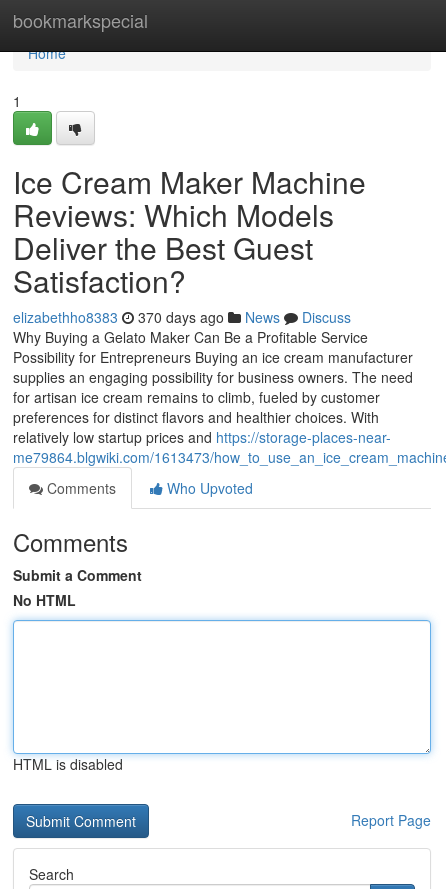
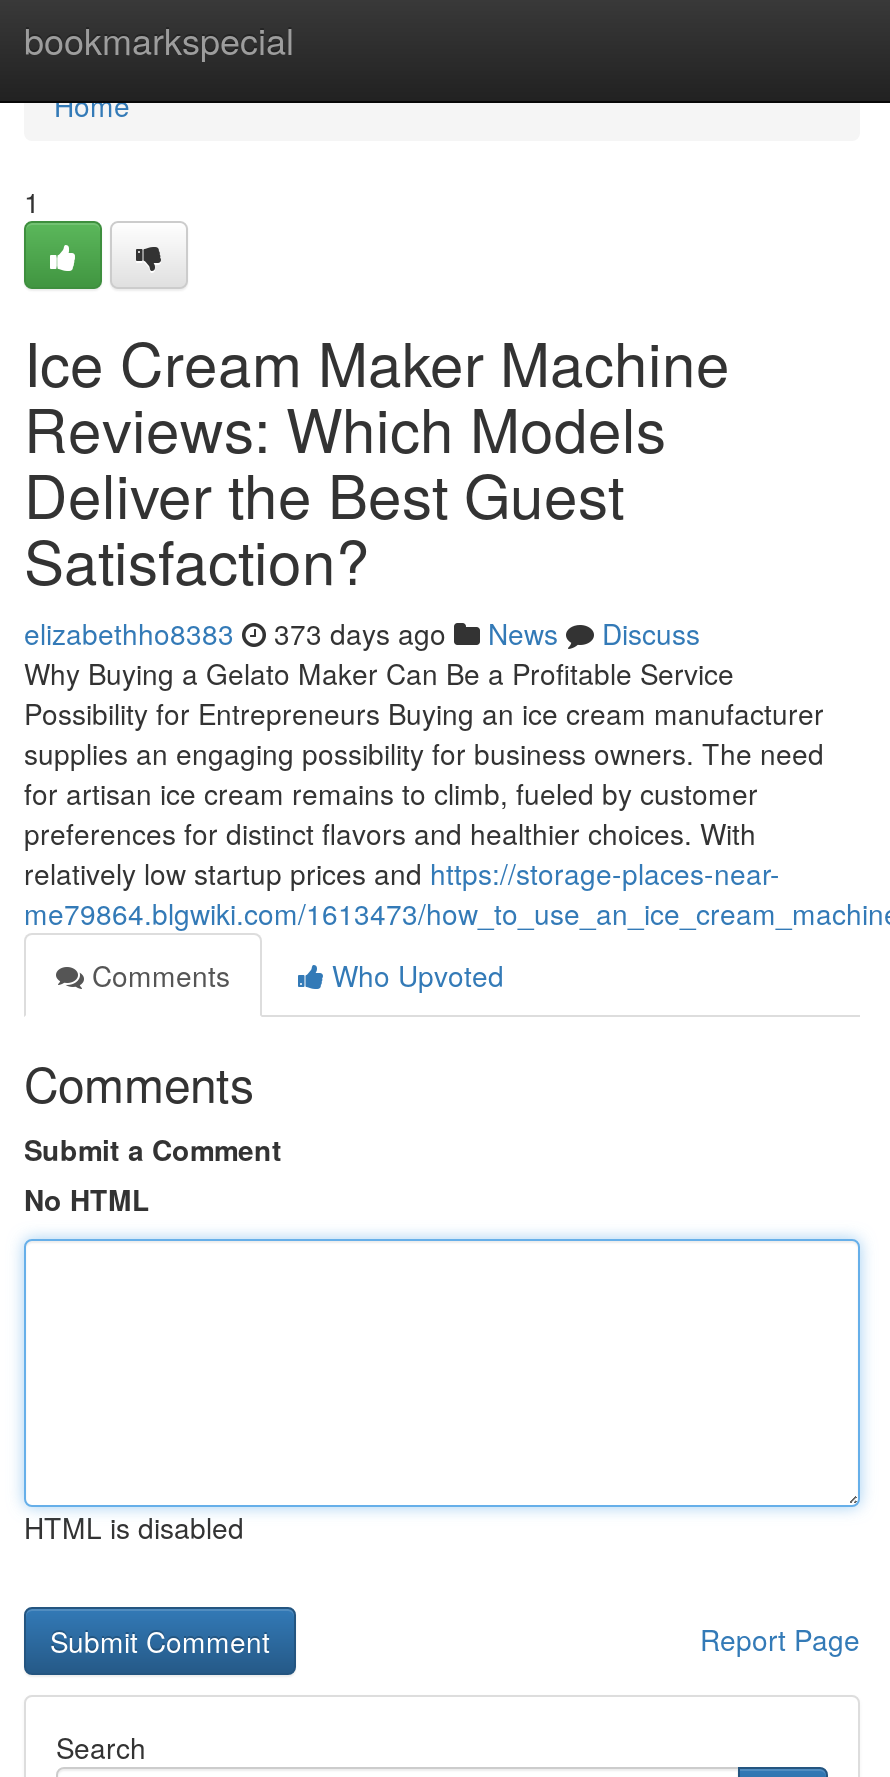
- elizabethho8383 370 days ago News Discuss
+ elizabethho8383 373 days ago News Discuss
